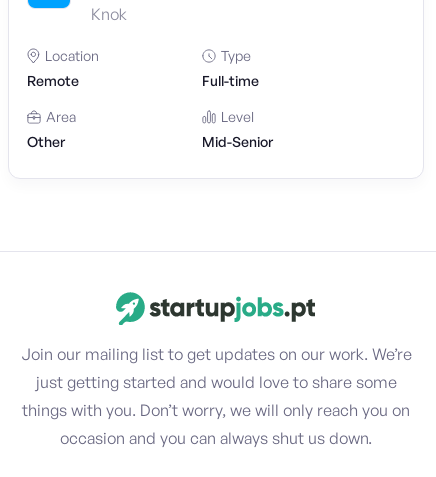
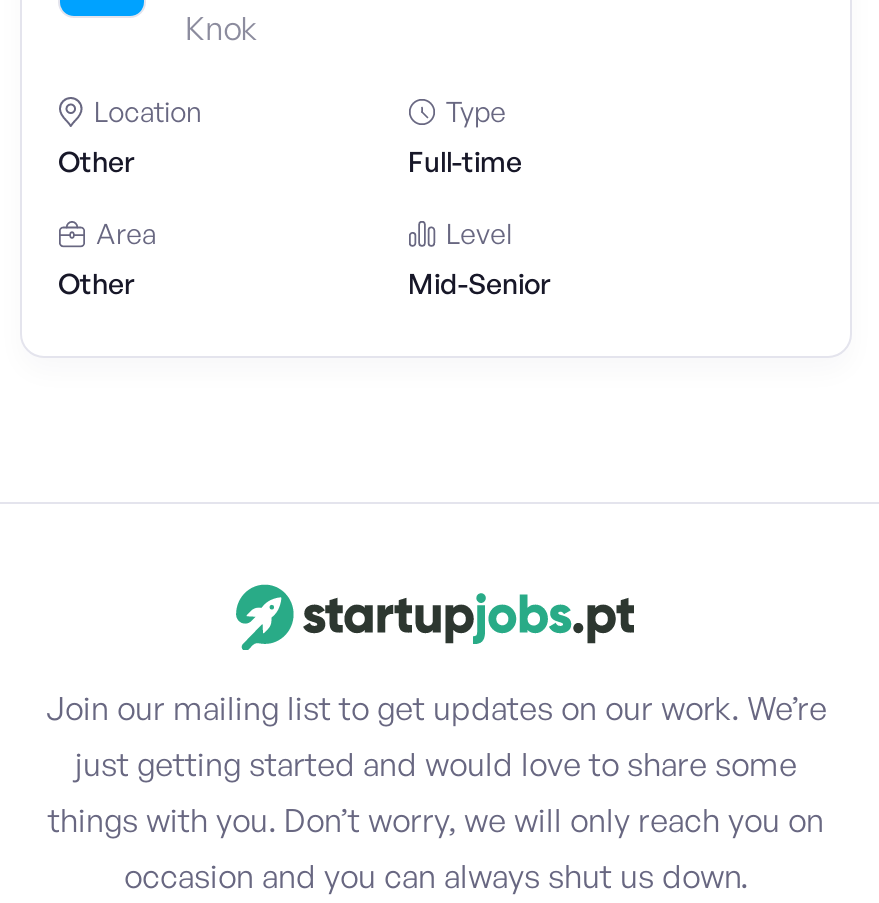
- Remote
+ Other
